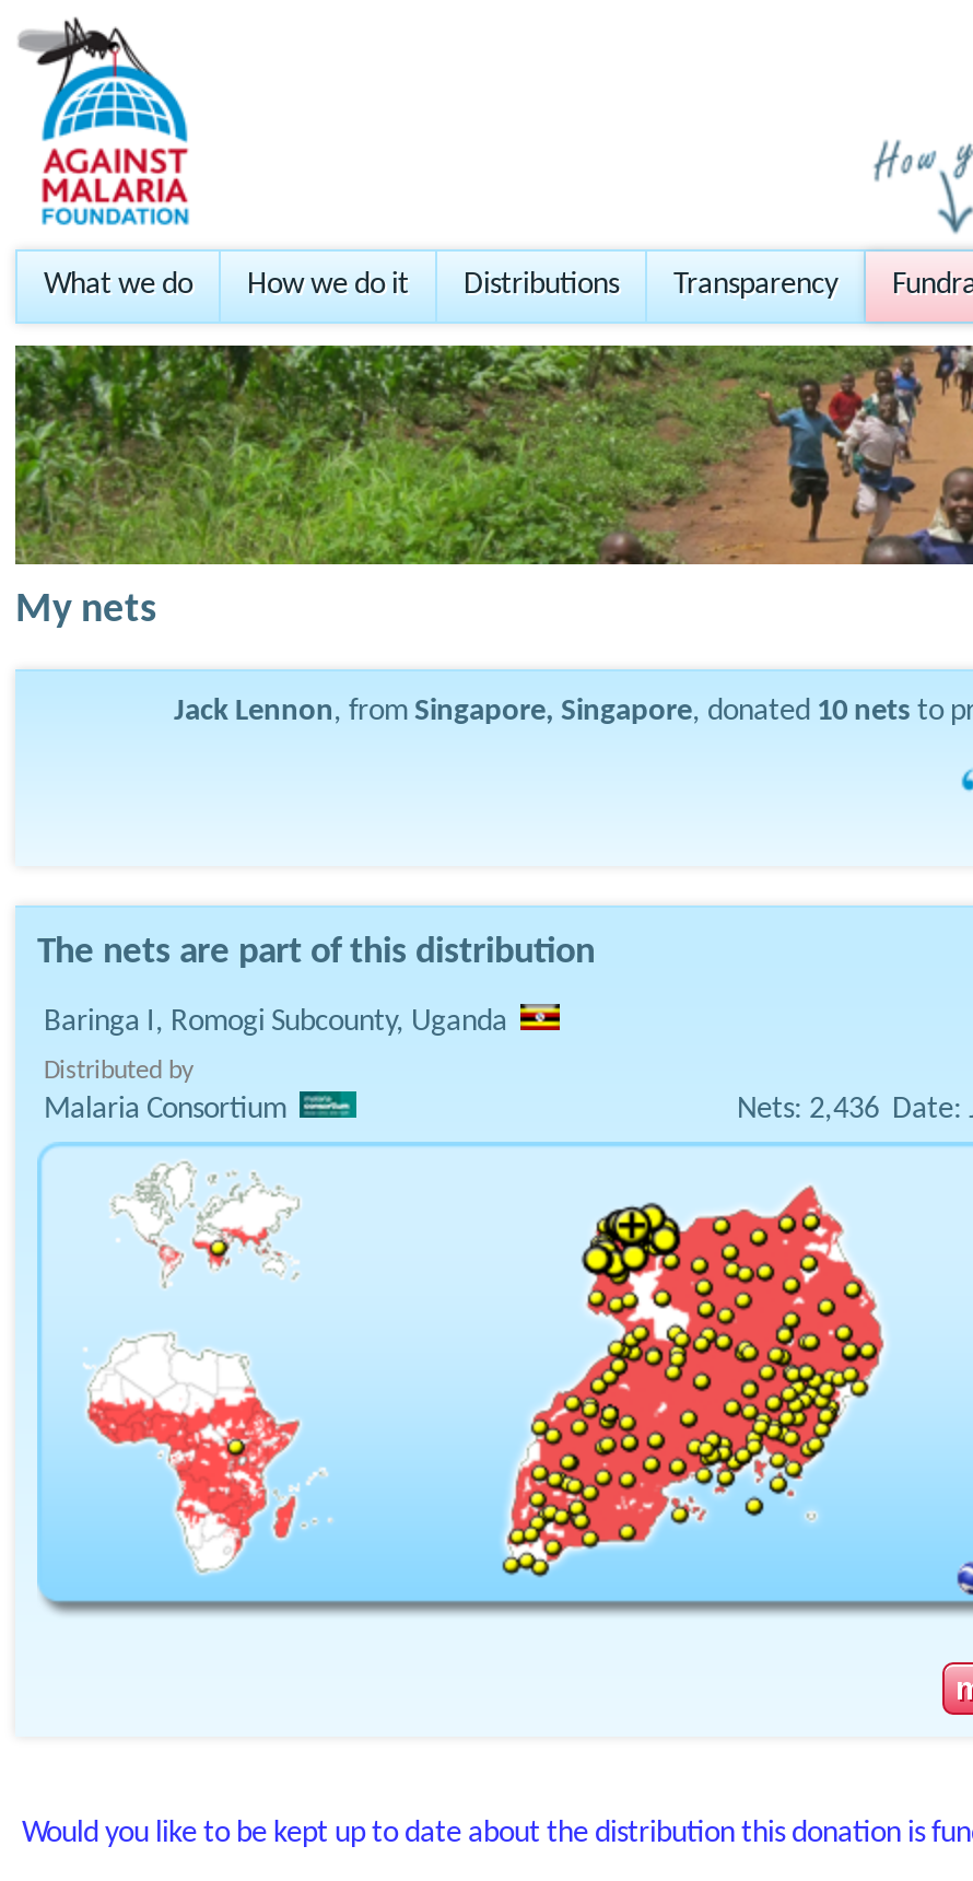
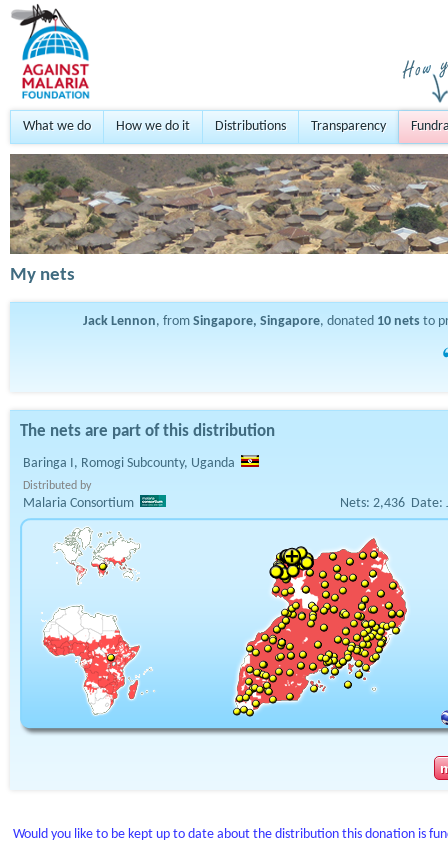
- [image]
+ [image]
